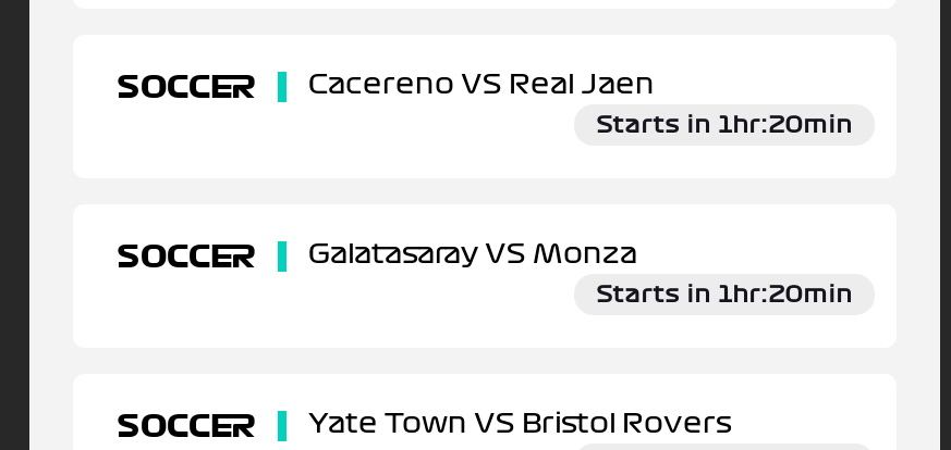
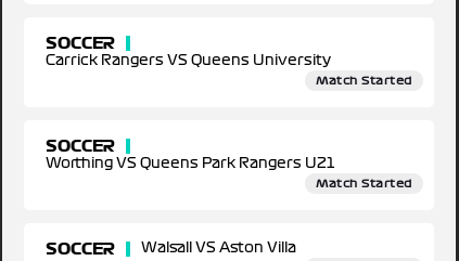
- Cacereno VS Real Jaen
+ Carrick Rangers VS Queens University

- Starts in 1hr:20min
+ Match Started

- Galatasaray VS Monza
+ Worthing VS Queens Park Rangers U21

- Starts in 1hr:20min
+ Match Started

- Yate Town VS Bristol Rovers
+ Walsall VS Aston Villa
